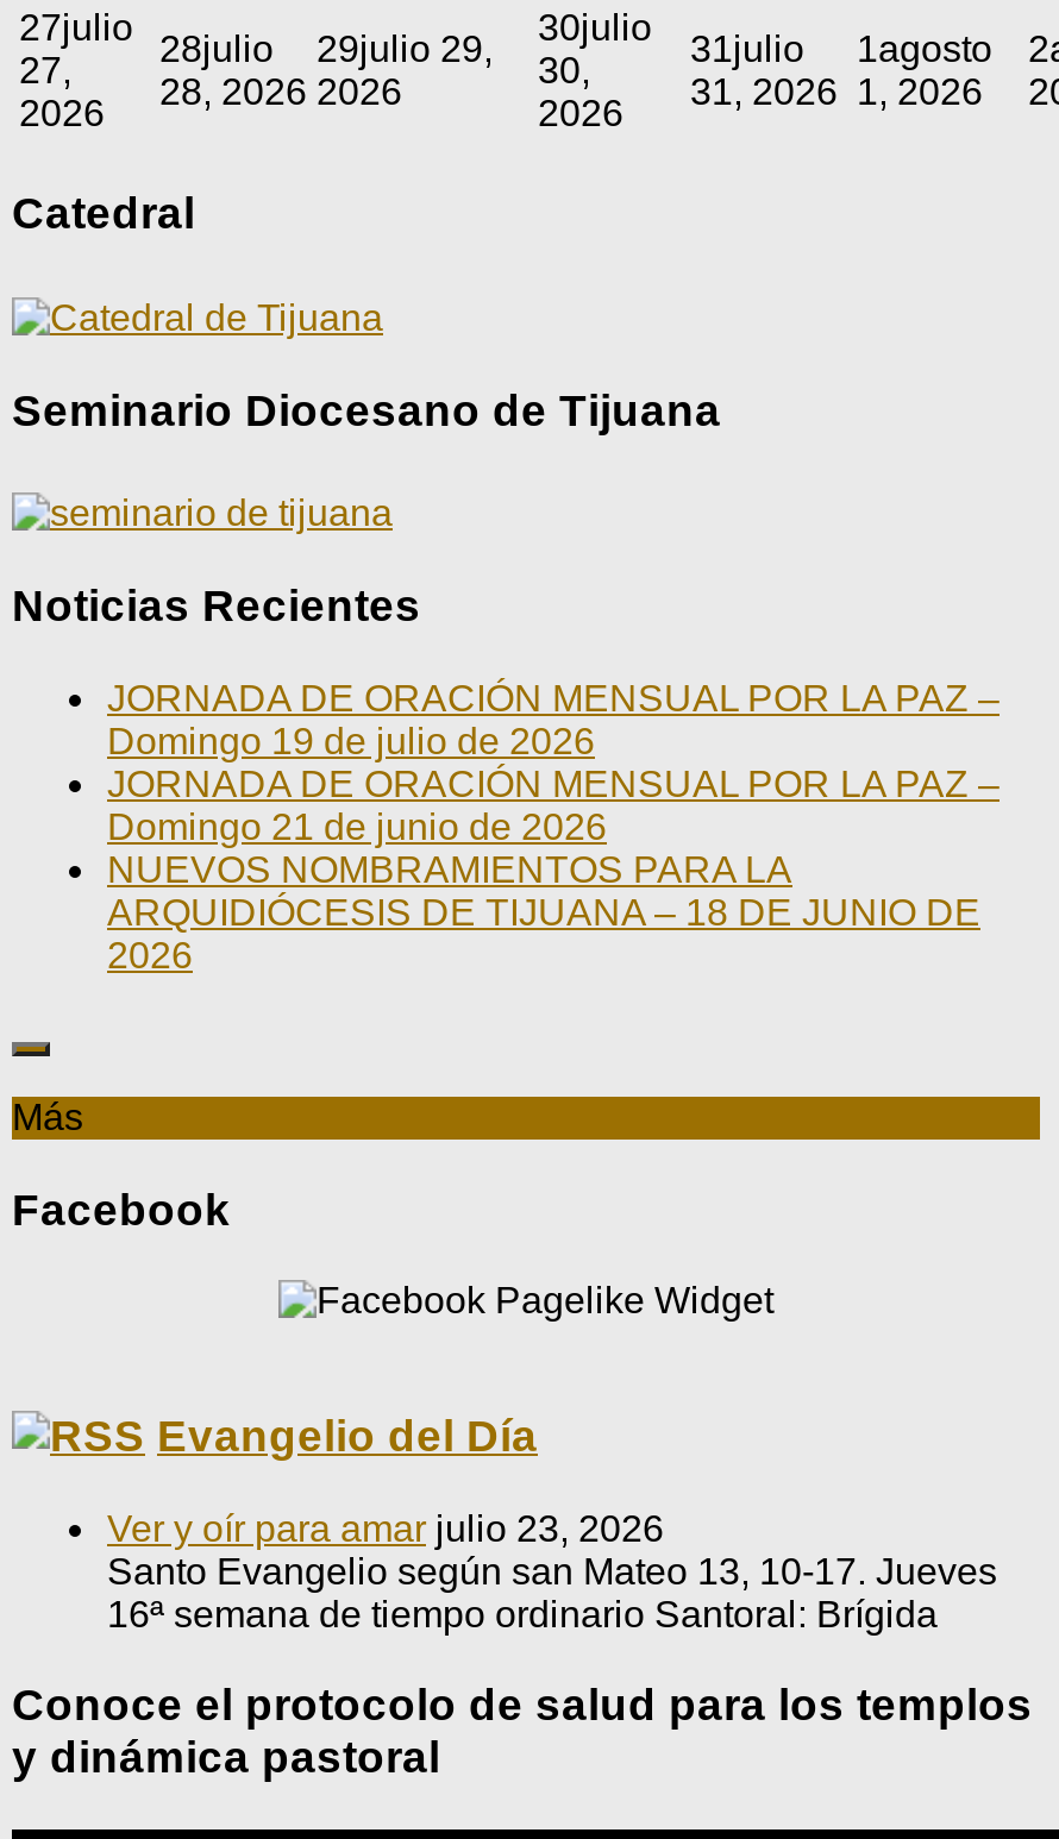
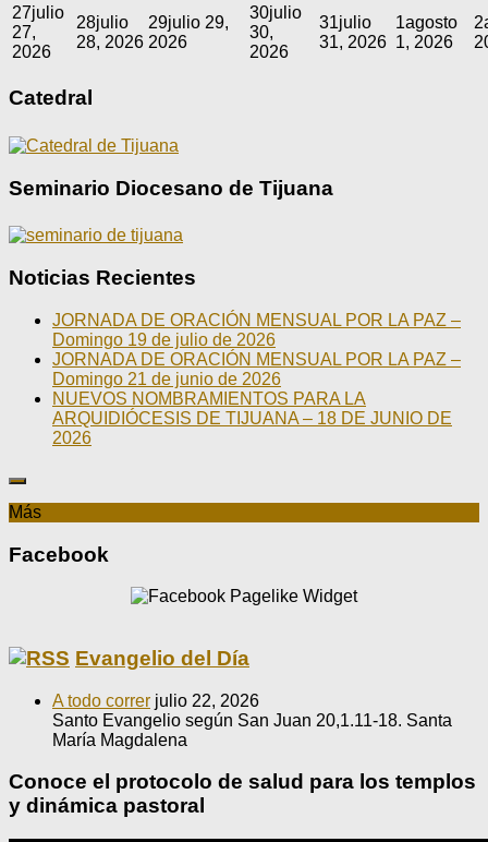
- Ver y oír para amar julio 23, 2026
- Santo Evangelio según san Mateo 13, 10-17. Jueves
- 16ª semana de tiempo ordinario Santoral: Brígida
+ A todo correr julio 22, 2026
+ Santo Evangelio según San Juan 20,1.11-18. Santa
+ María Magdalena
